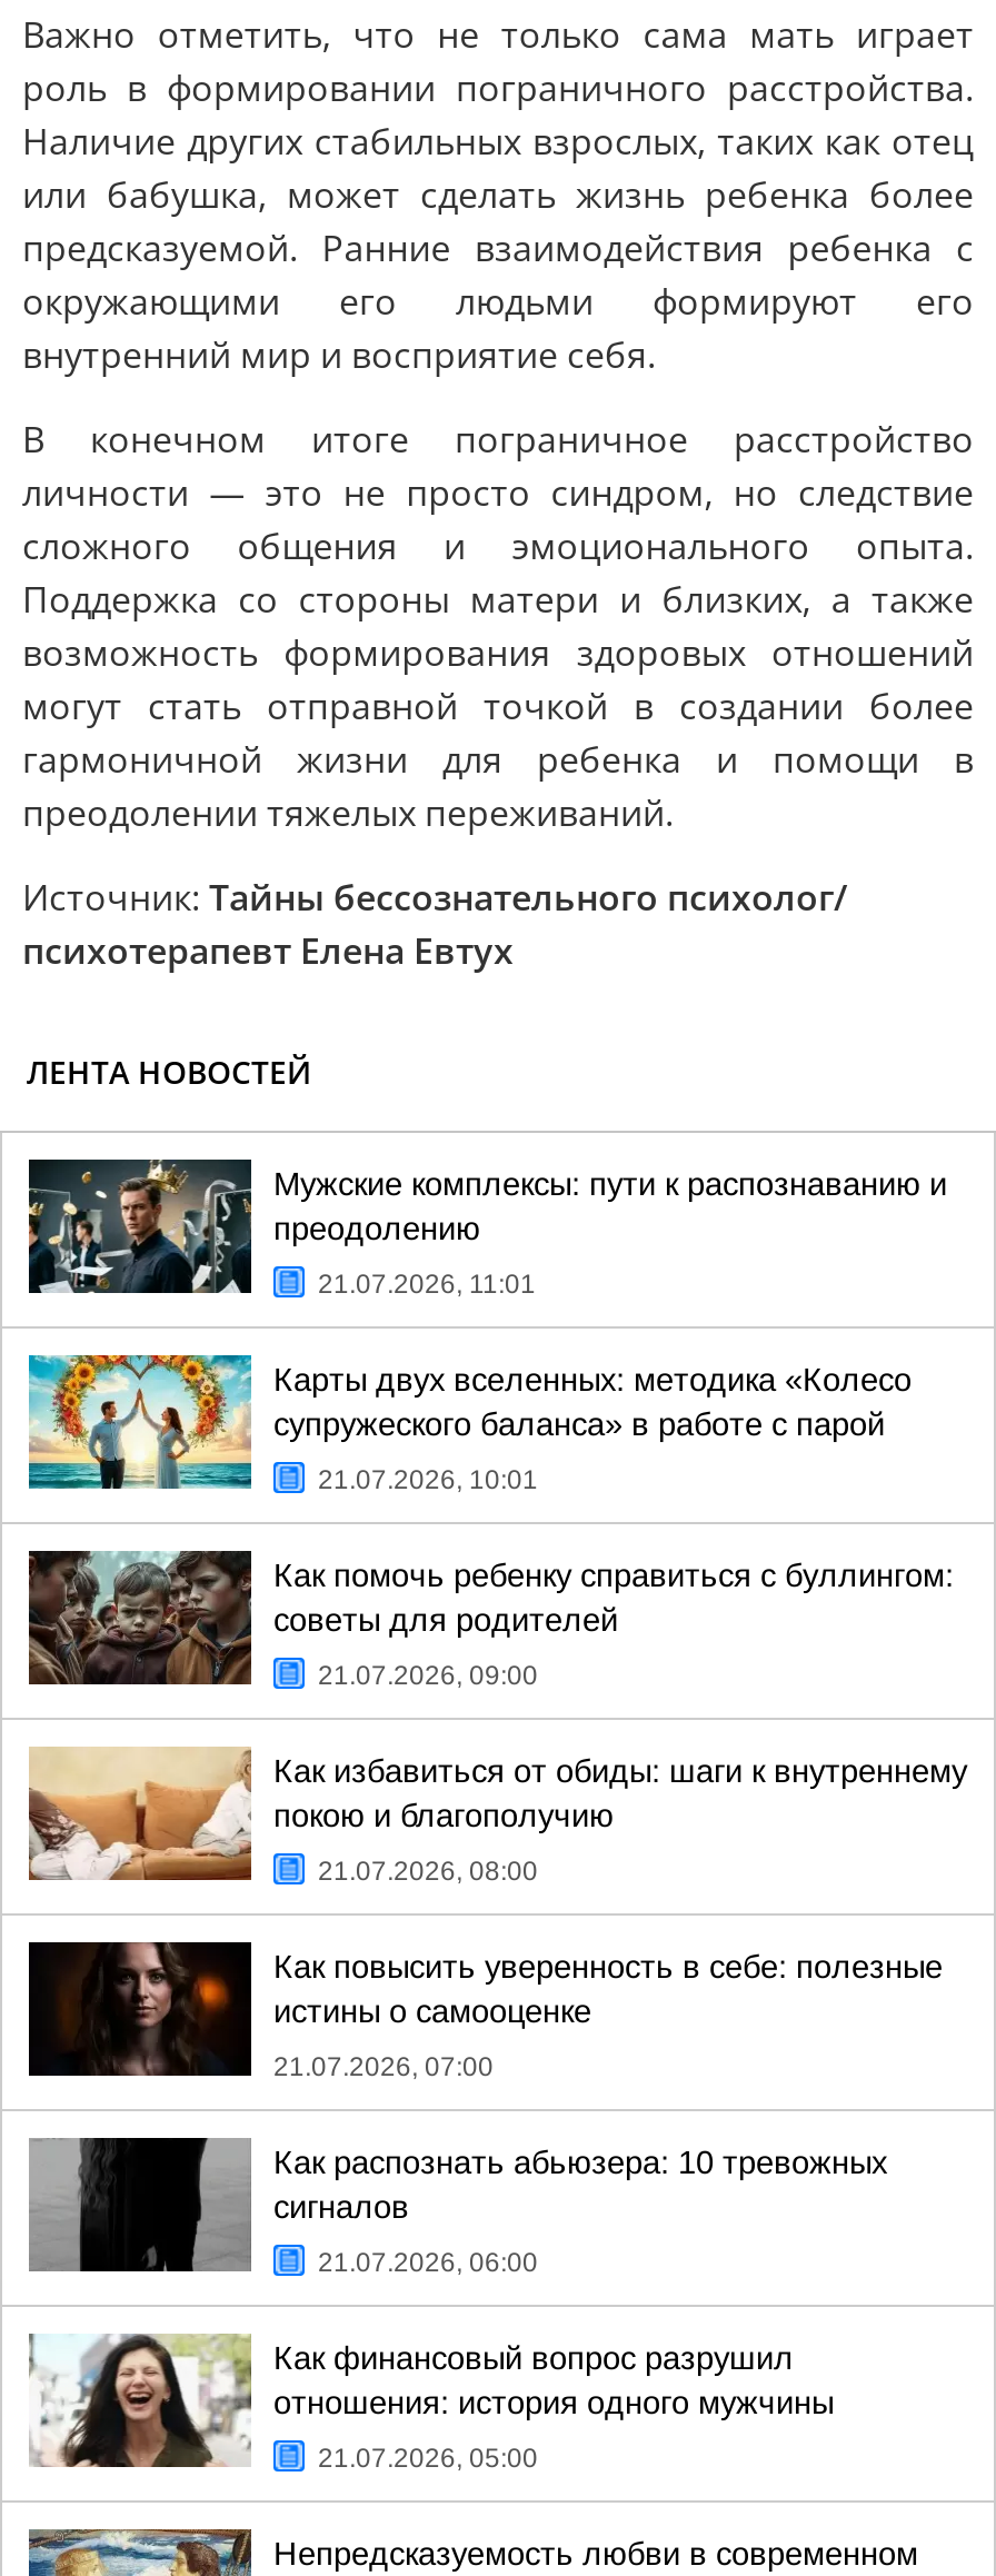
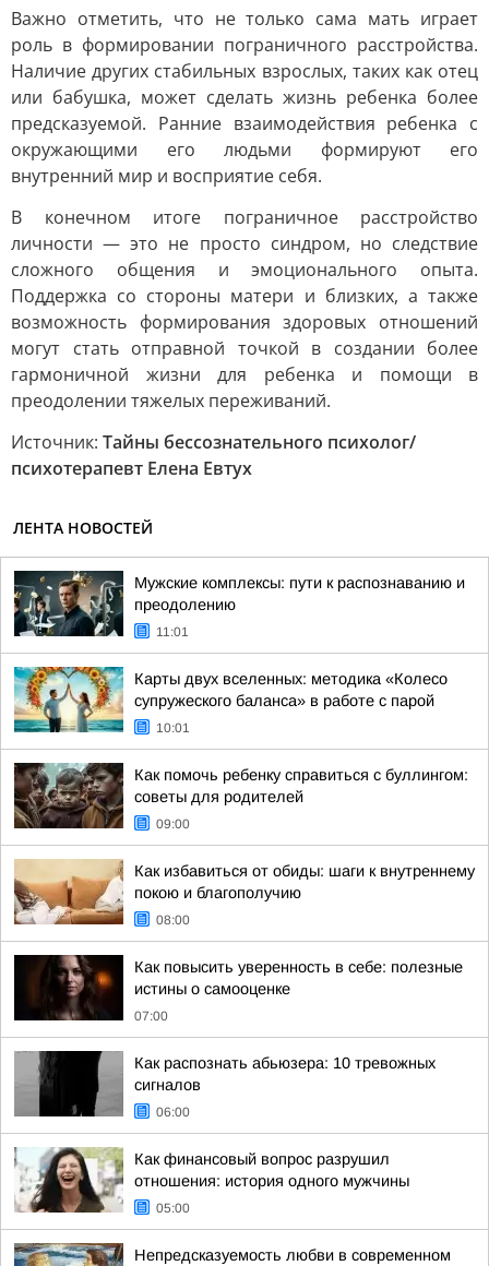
- 21.07.2026, 11:01
+ 11:01

- 21.07.2026, 10:01
+ 10:01

- 21.07.2026, 09:00
+ 09:00

- 21.07.2026, 08:00
+ 08:00

- 21.07.2026, 07:00
+ 07:00

- 21.07.2026, 06:00
+ 06:00

- 21.07.2026, 05:00
+ 05:00
